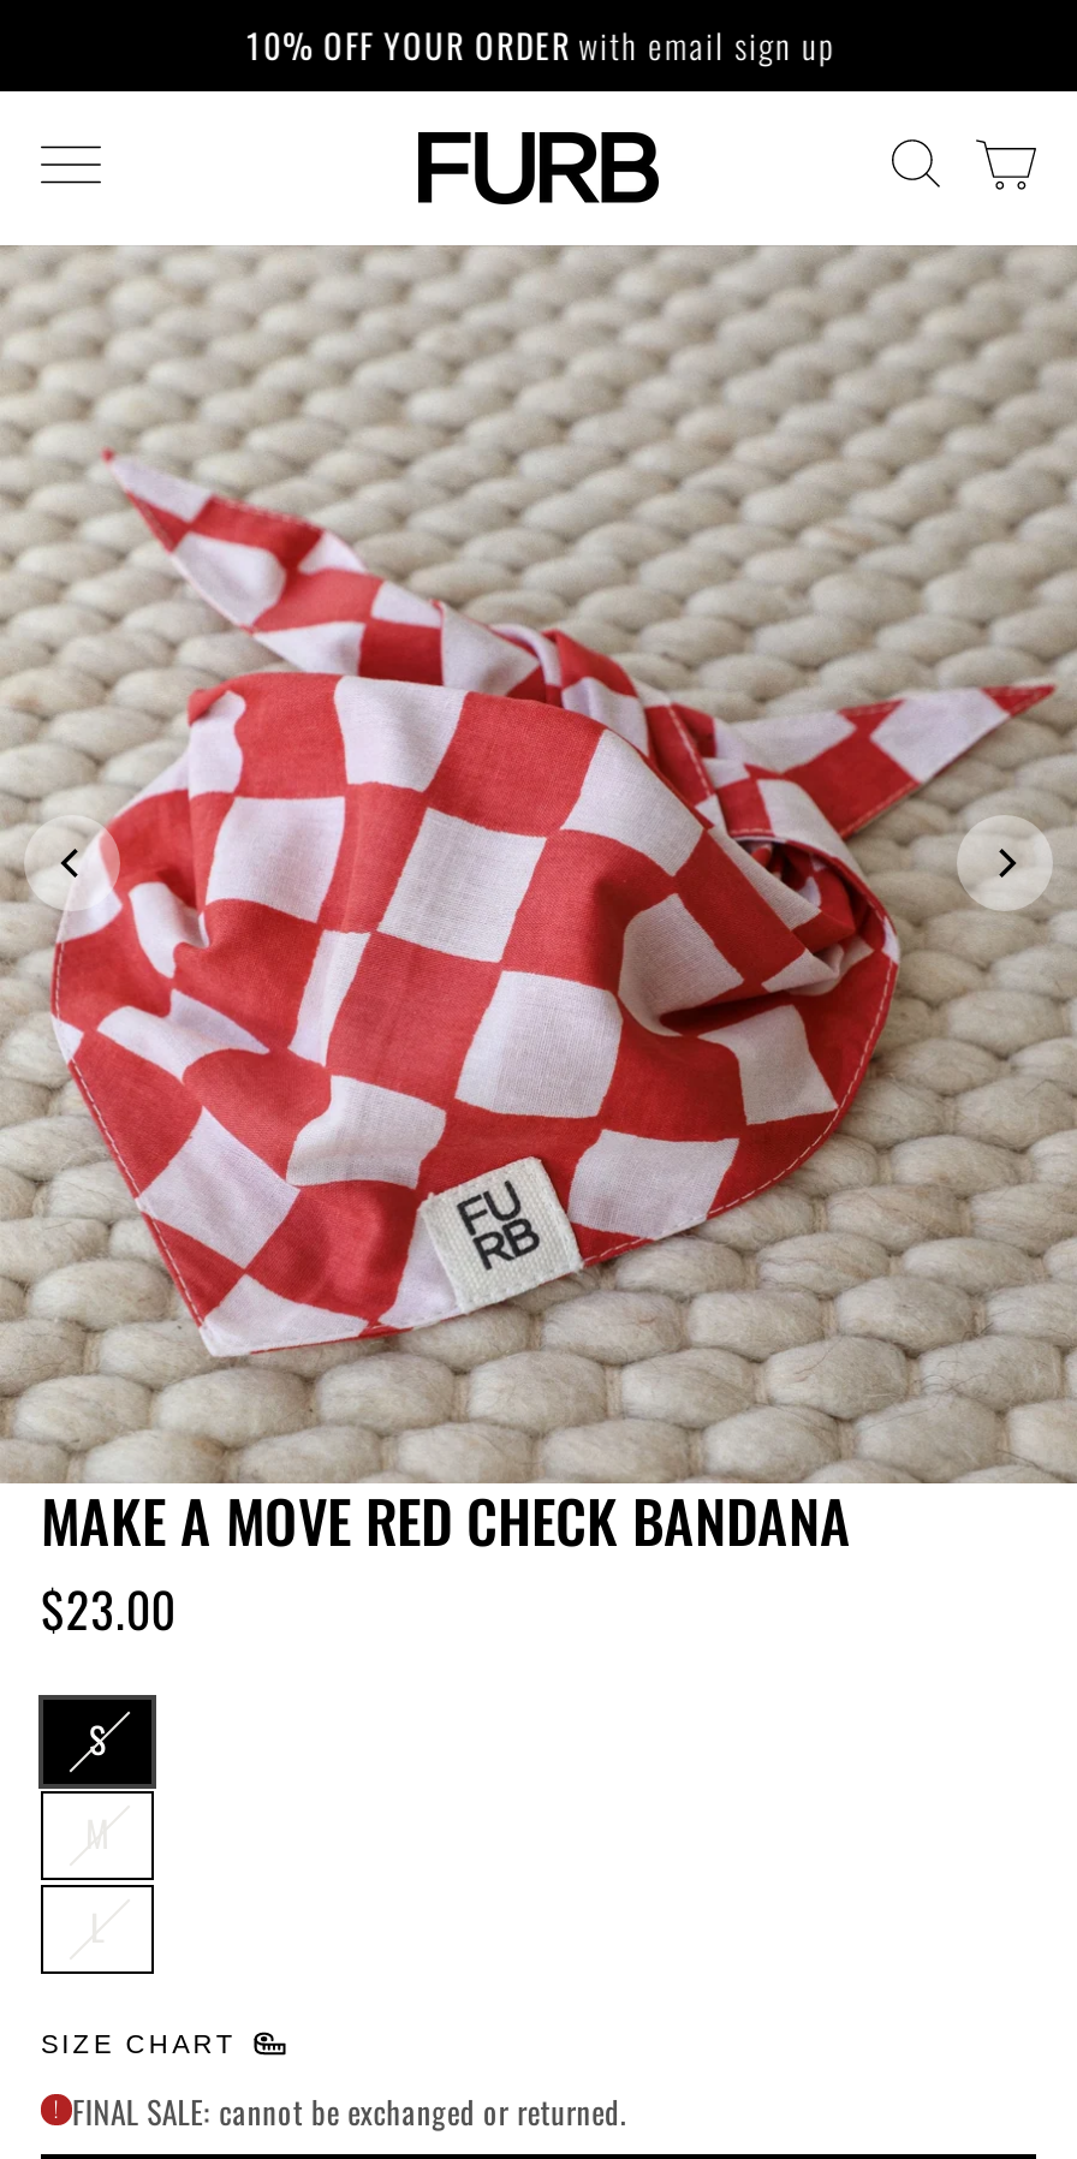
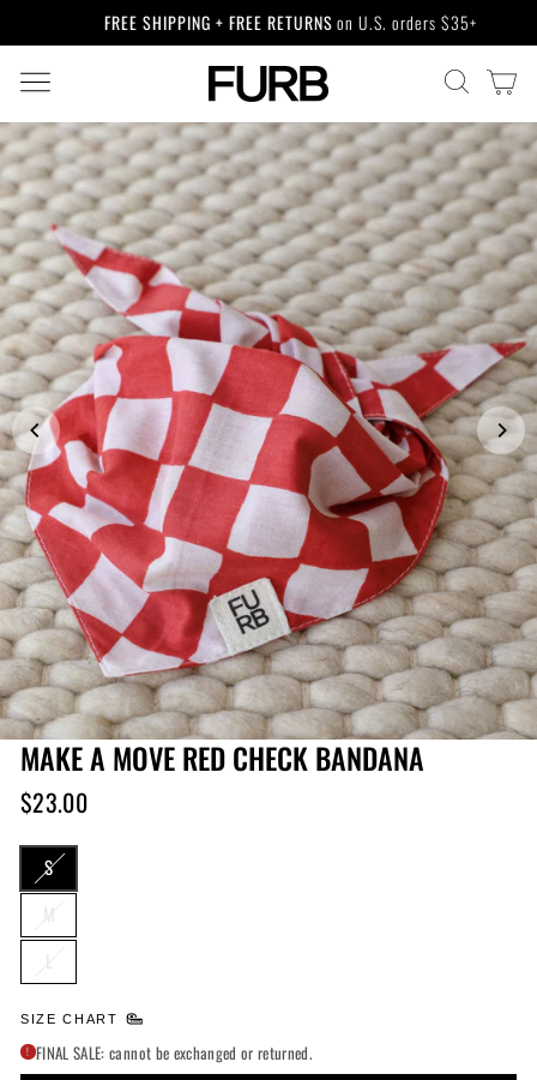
- 10% OFF YOUR ORDER with email sign up
+ FREE SHIPPING + FREE RETURNS on U.S. orders $35+
